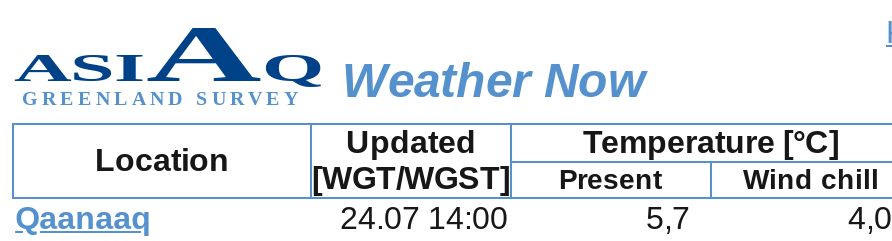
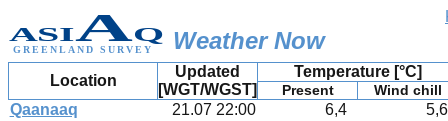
- 24.07 14:00
+ 21.07 22:00

- 5,7
+ 6,4

- 4,0
+ 5,6
